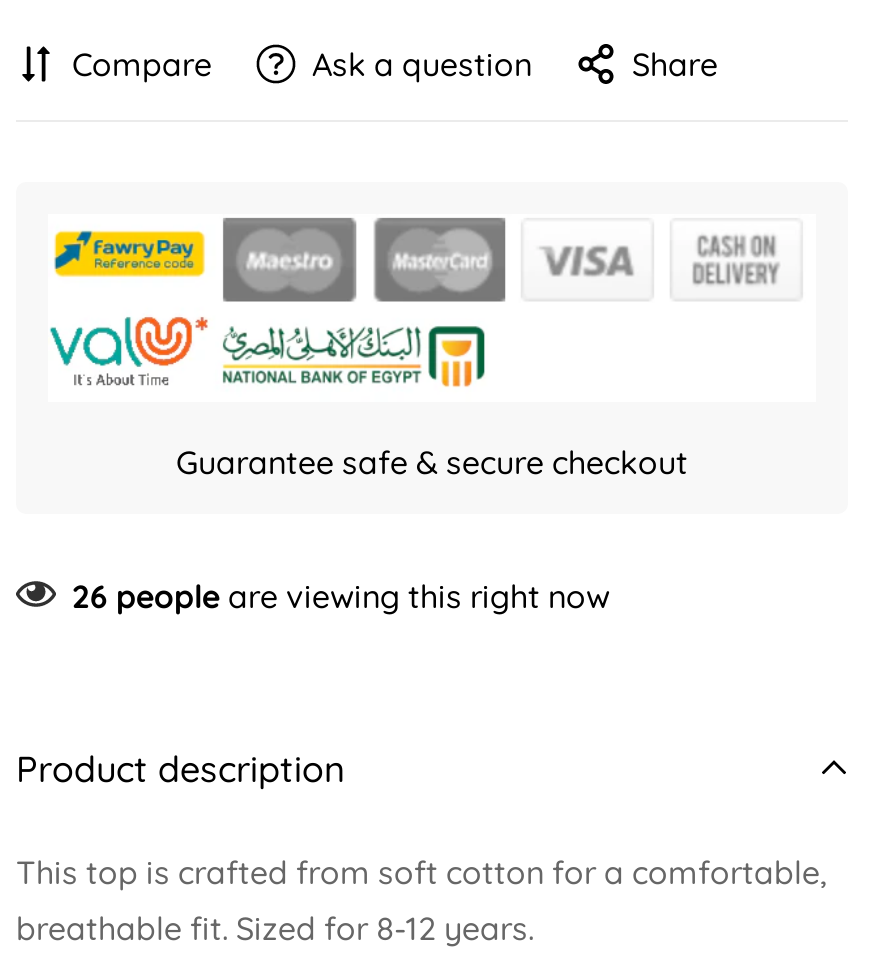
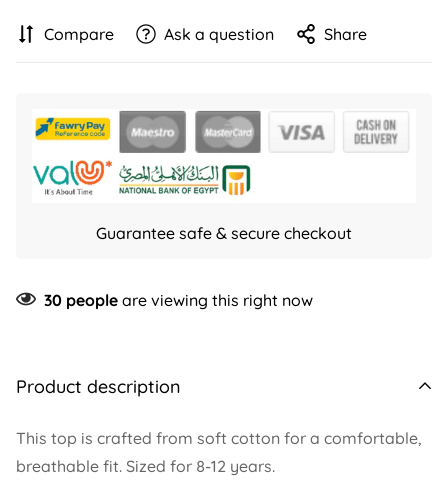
- 26 people are viewing this right now
+ 30 people are viewing this right now
